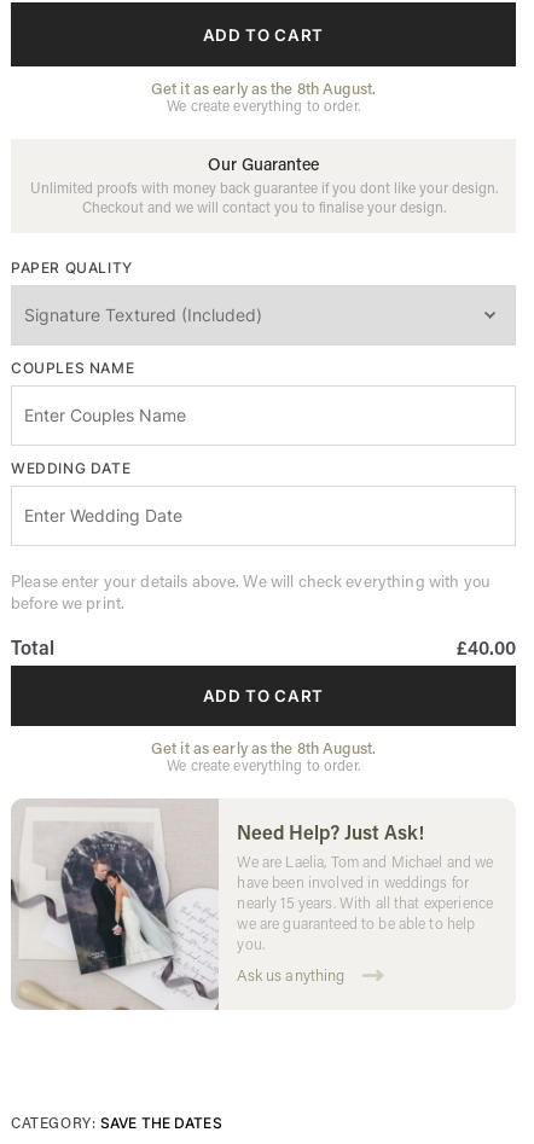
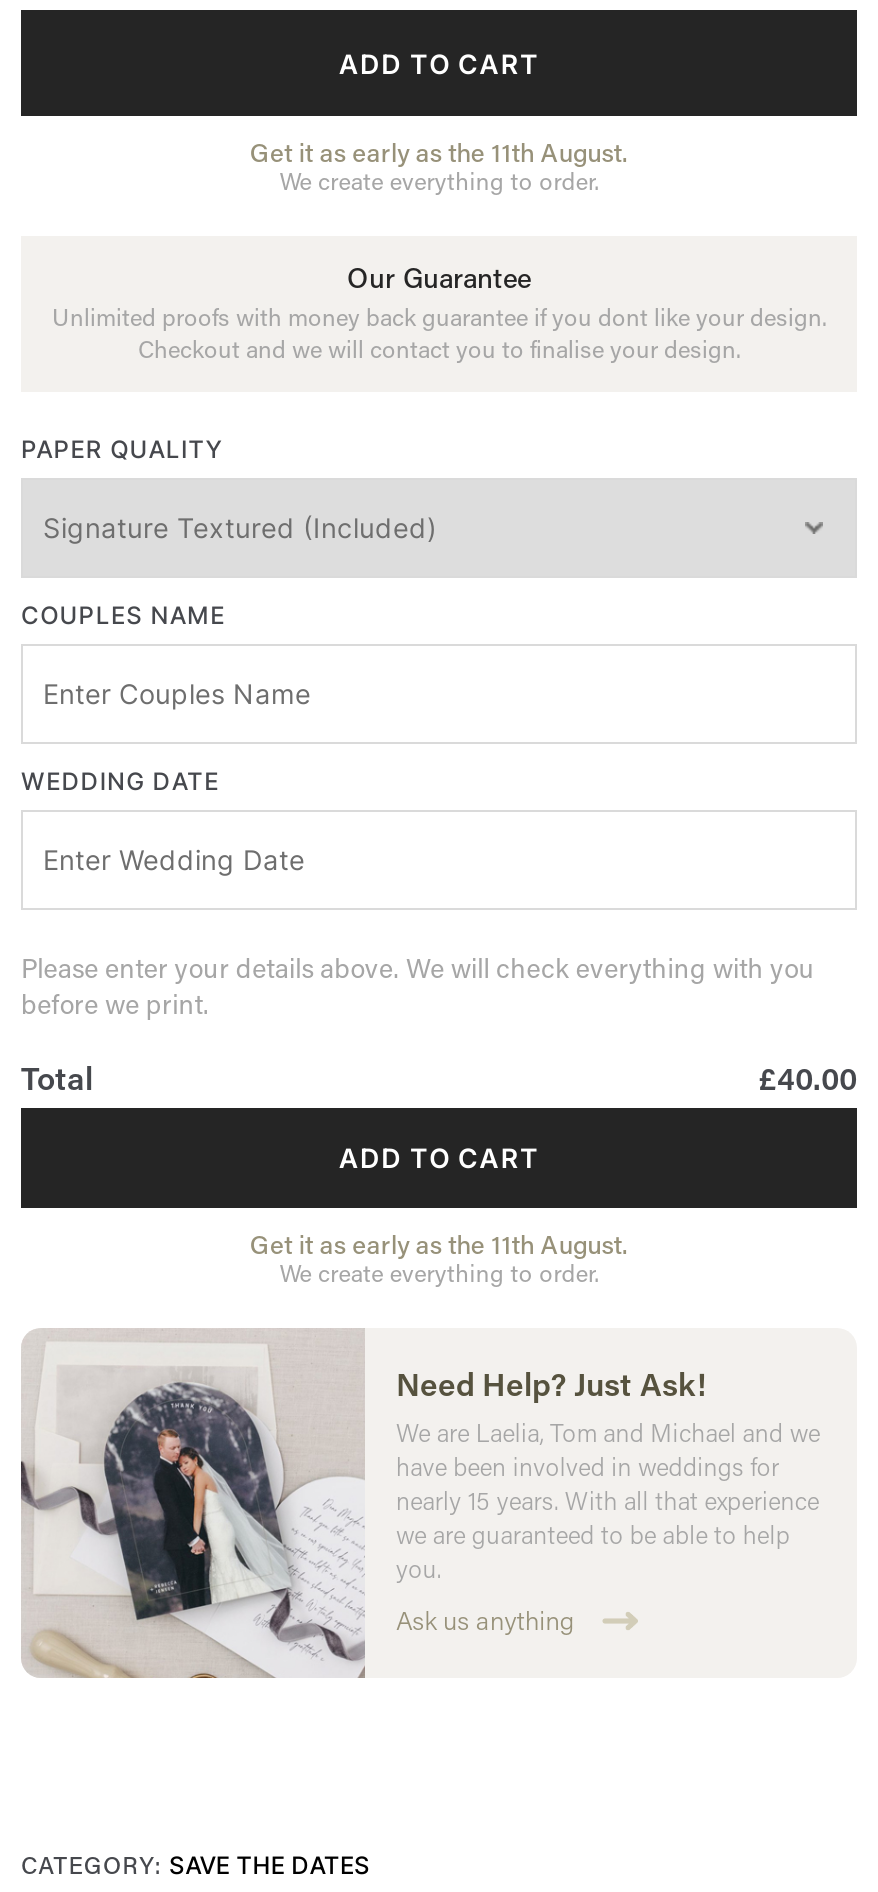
- Get it as early as the 8th August.
+ Get it as early as the 11th August.

- Get it as early as the 8th August.
+ Get it as early as the 11th August.
